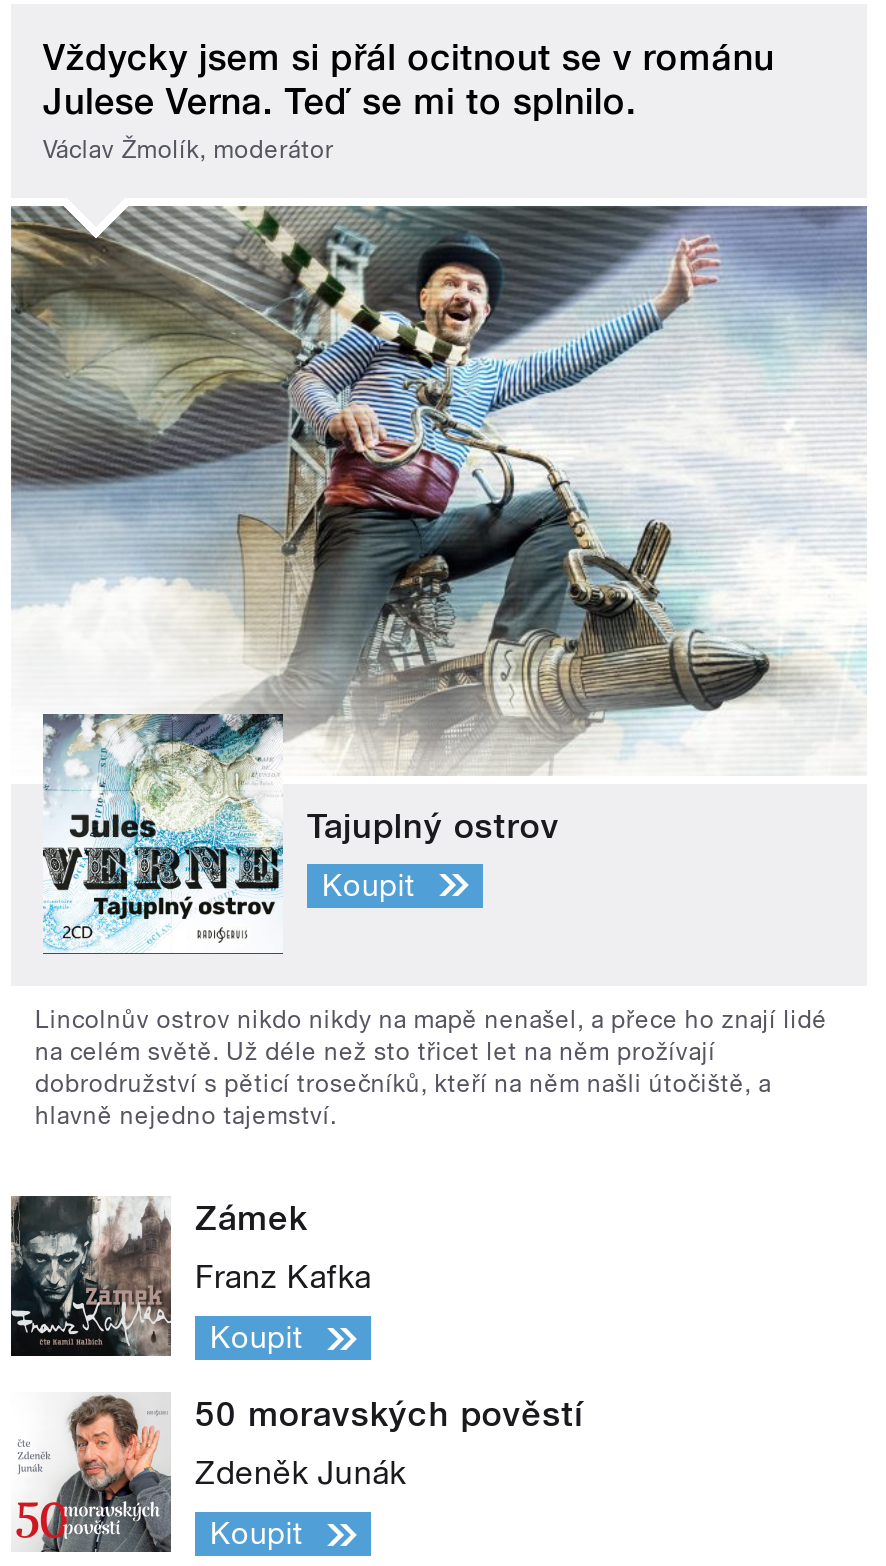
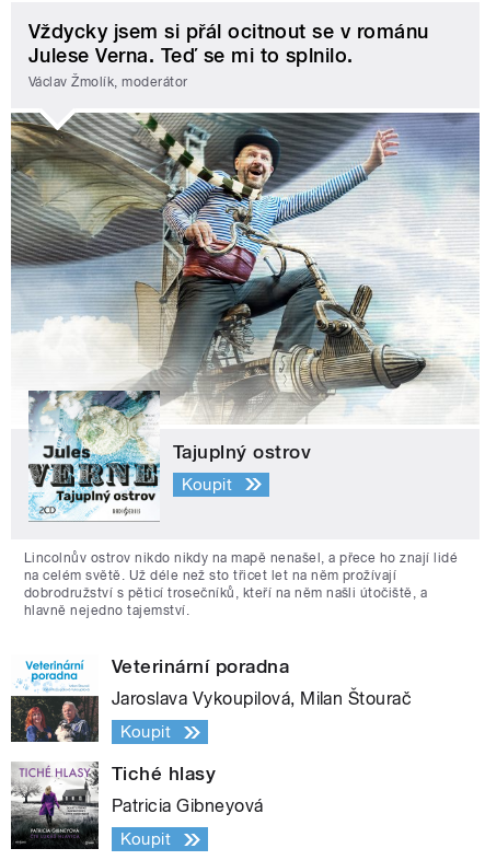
- [image]
- Zámek
+ [image]
+ Veterinární poradna

- Franz Kafka
+ Jaroslava Vykoupilová, Milan Štourač

- [image]
- 50 moravských pověstí
+ [image]
+ Tiché hlasy

- Zdeněk Junák
+ Patricia Gibneyová
